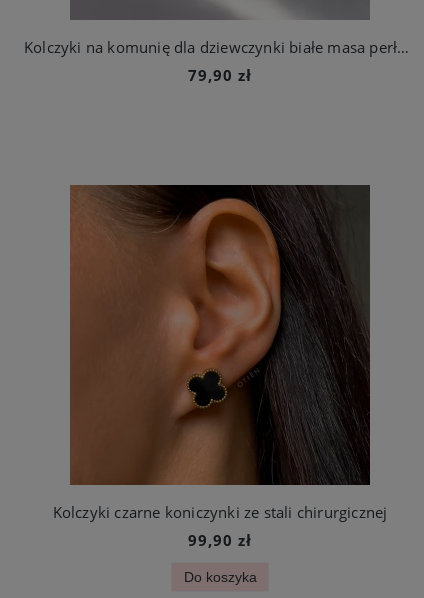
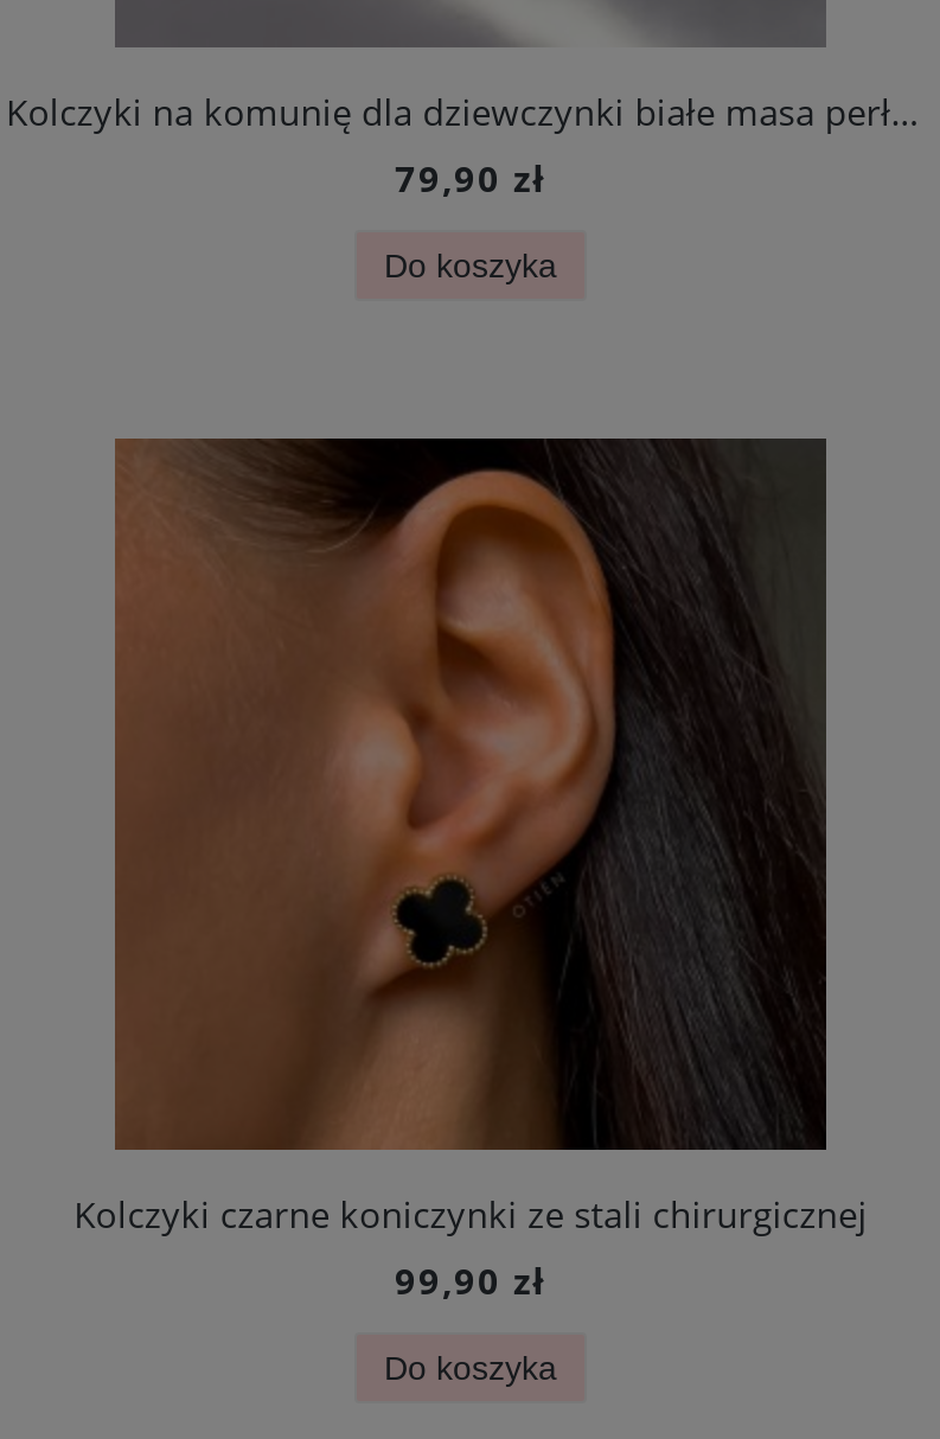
+ Do koszyka
